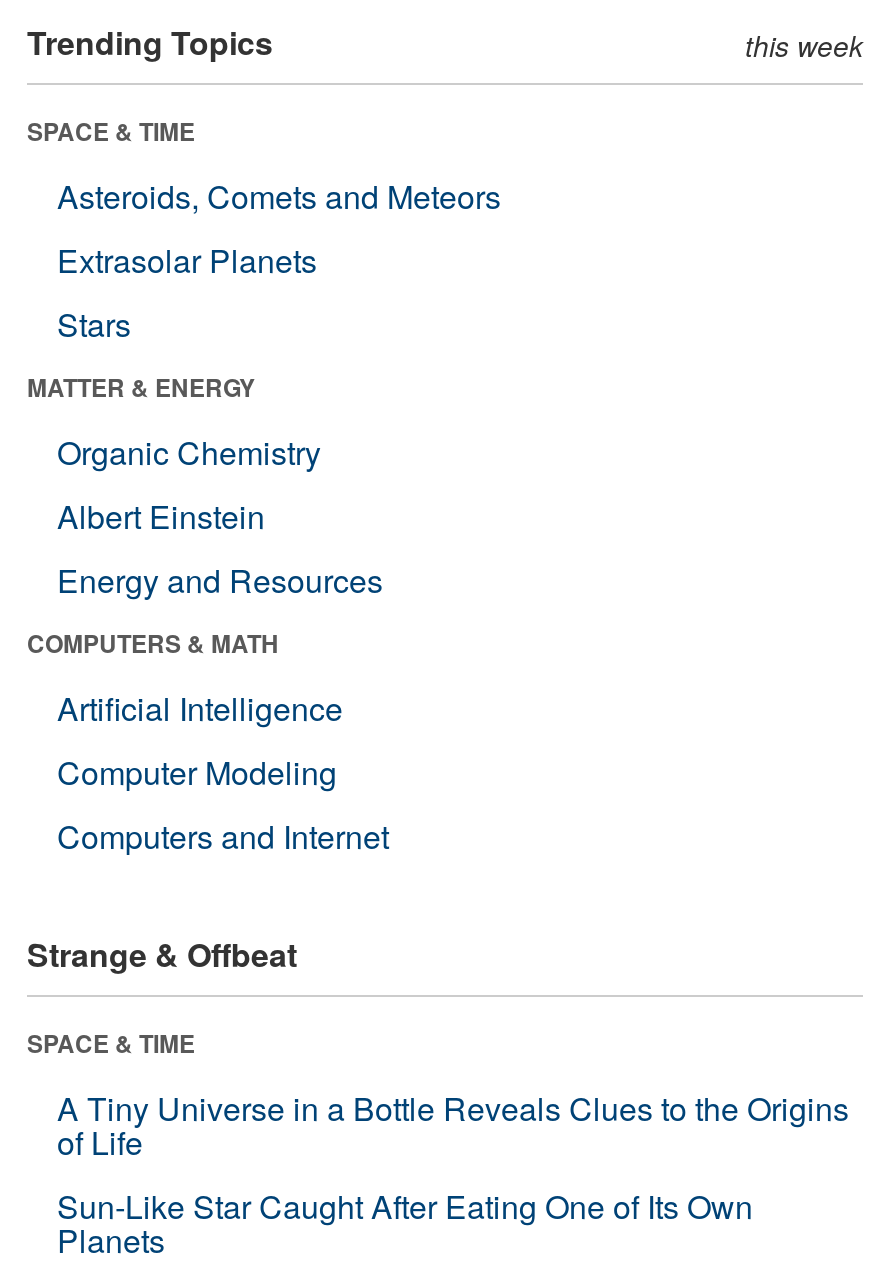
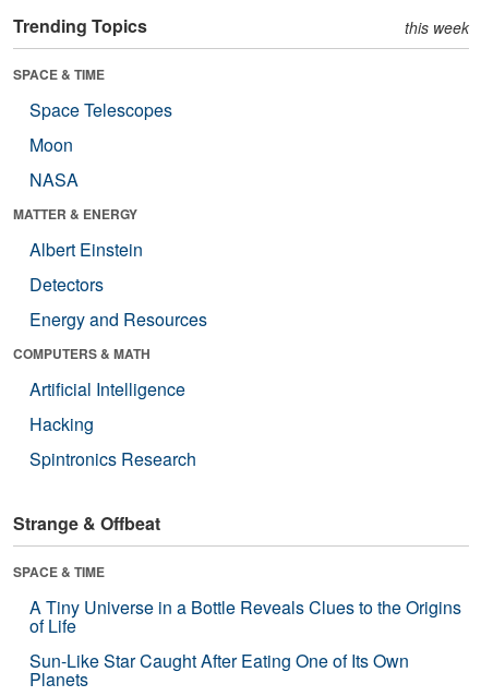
- Asteroids, Comets and Meteors
- Extrasolar Planets
- Stars
+ Space Telescopes
+ Moon
+ NASA

- Organic Chemistry

moved up: Albert Einstein

+ Detectors

- Computer Modeling
- Computers and Internet
+ Hacking
+ Spintronics Research
